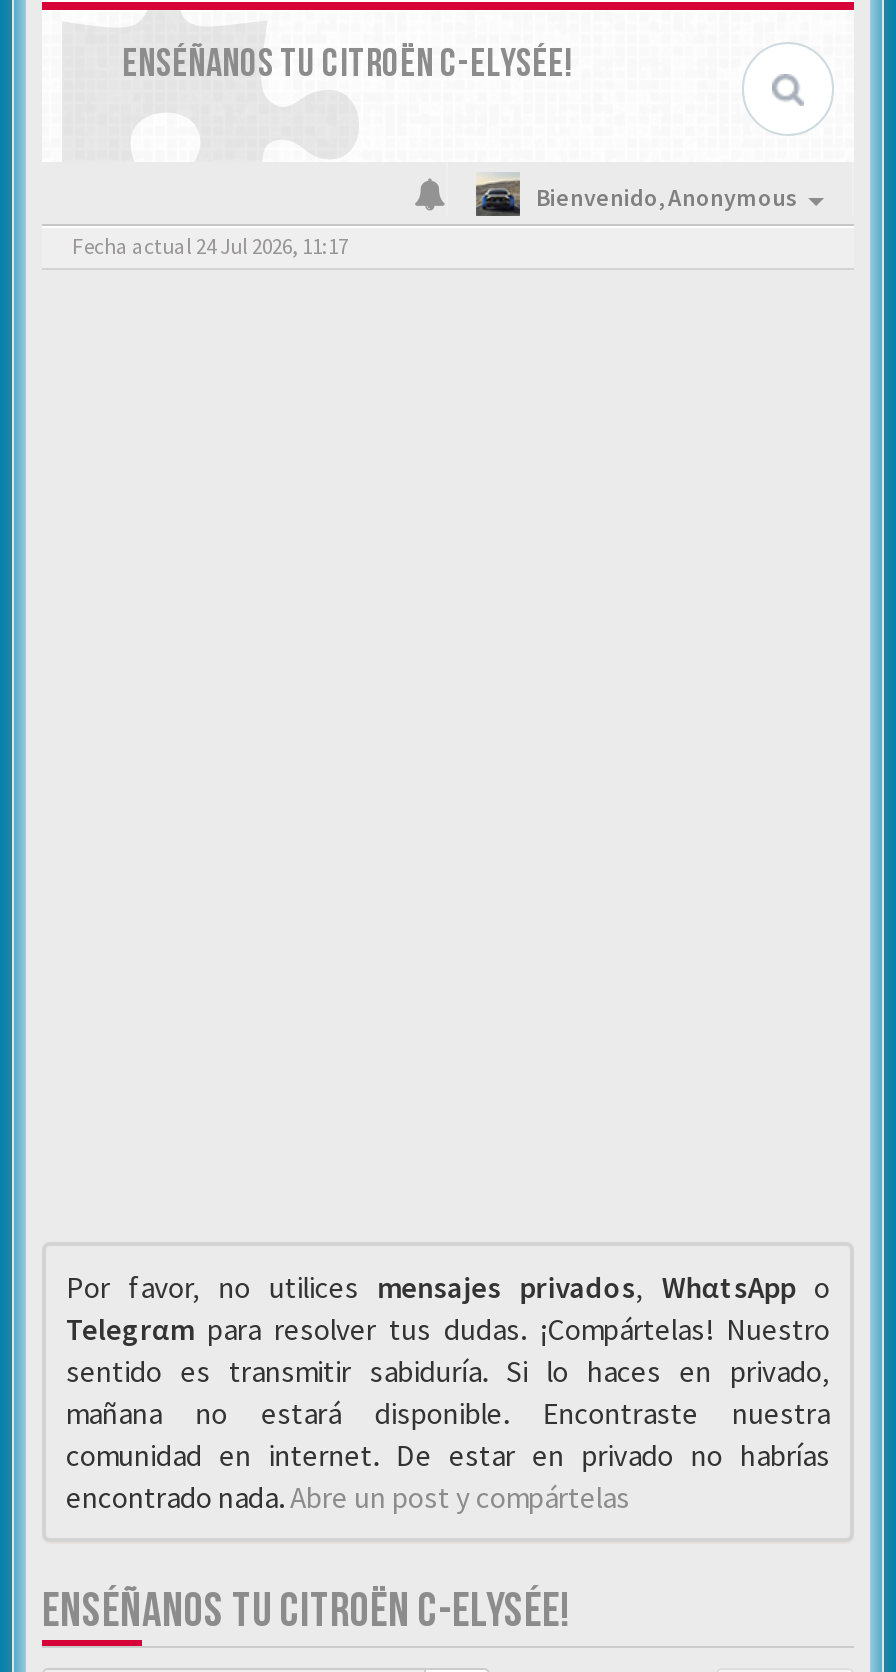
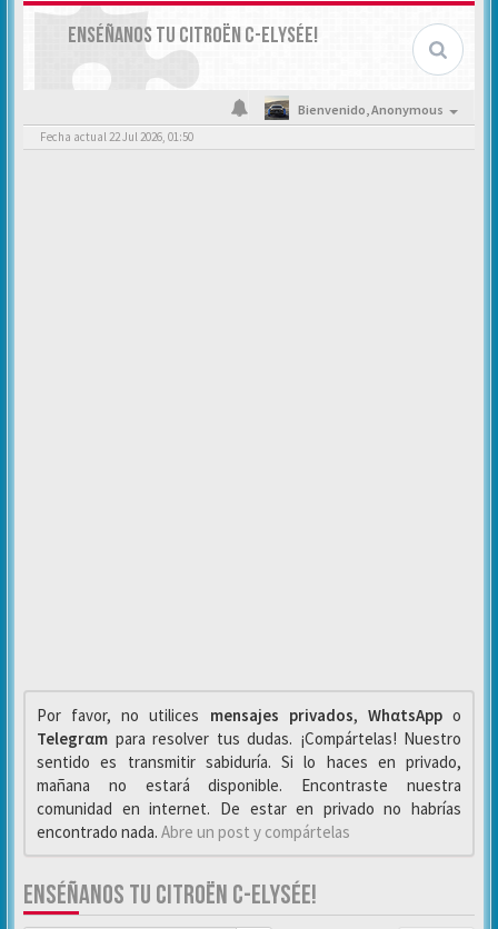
- Fecha actual 24 Jul 2026, 11:17
+ Fecha actual 22 Jul 2026, 01:50
